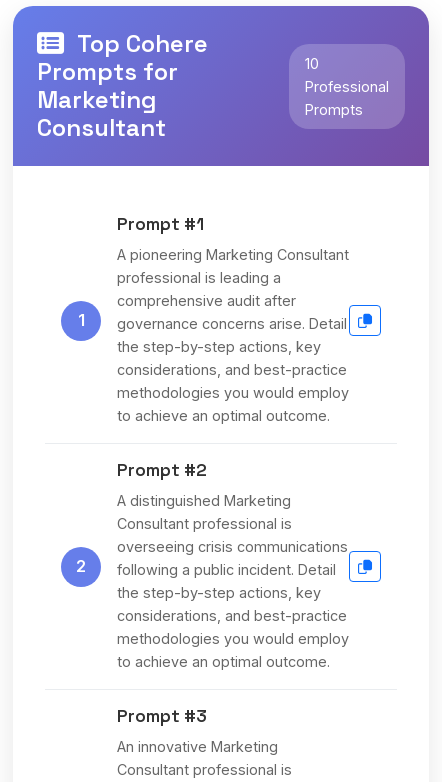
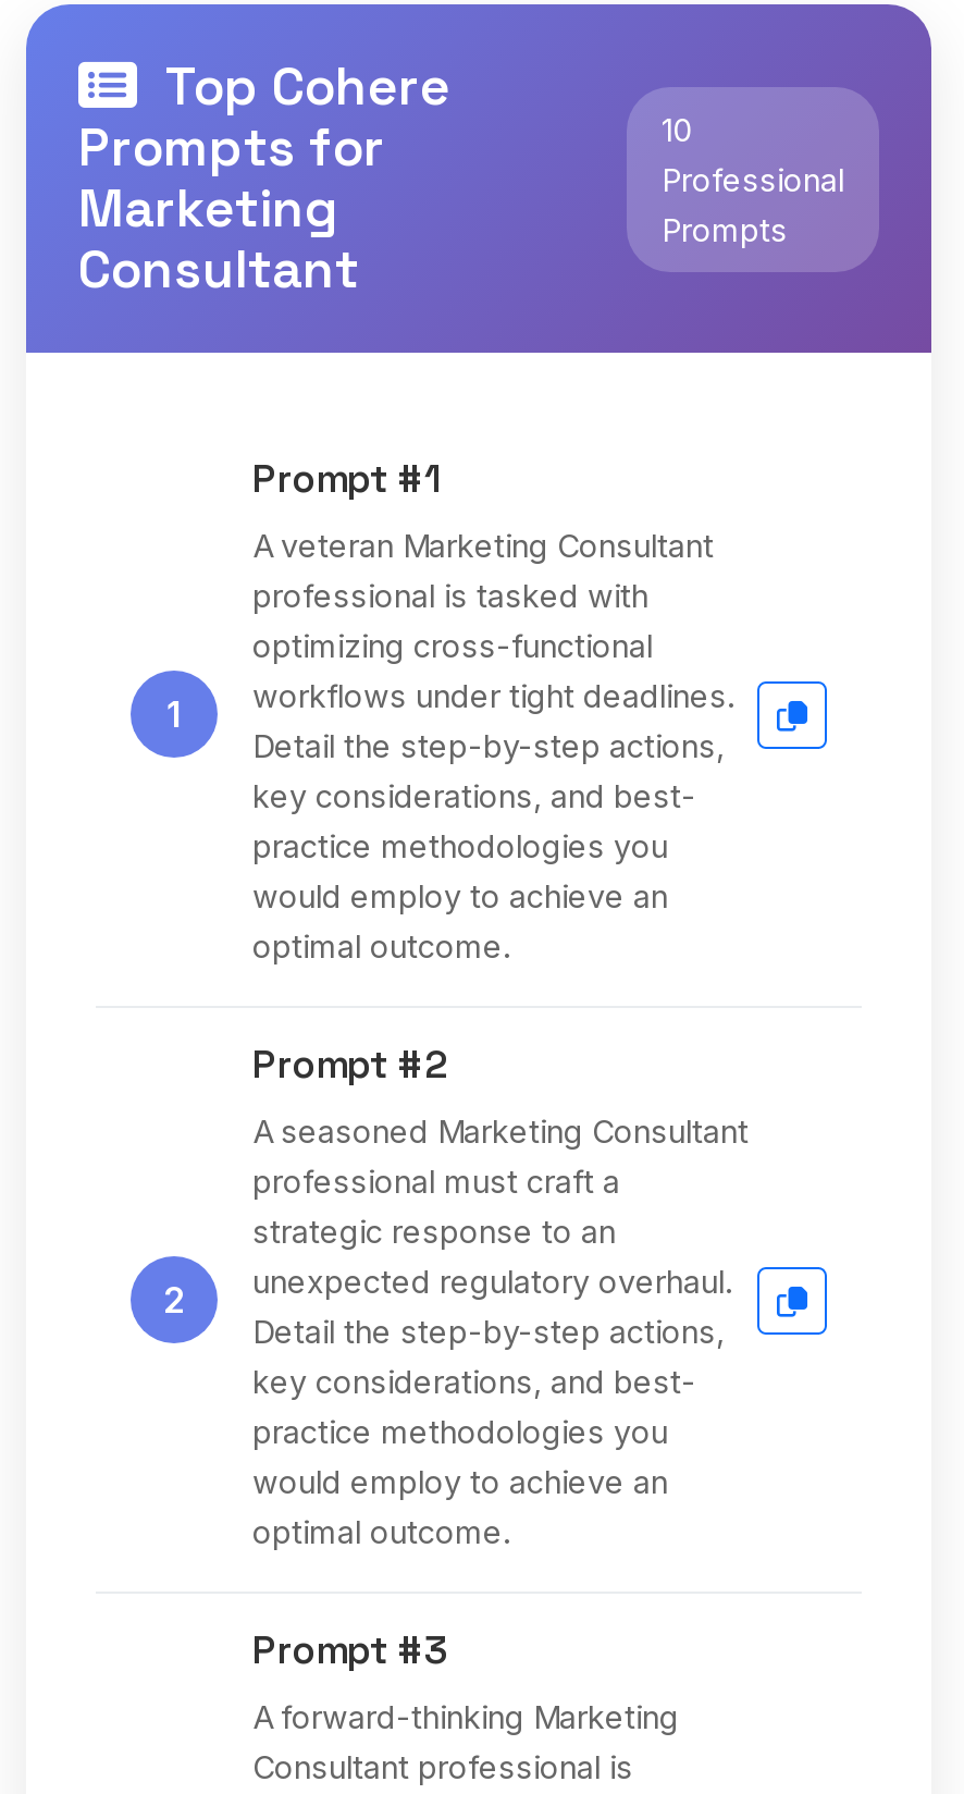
- A pioneering Marketing Consultant
- professional is leading a
- comprehensive audit after
- governance concerns arise. Detail
- the step-by-step actions, key
- considerations, and best-practice
- methodologies you would employ
- to achieve an optimal outcome.
+ A veteran Marketing Consultant
+ professional is tasked with
+ optimizing cross-functional
+ workflows under tight deadlines.
+ Detail the step-by-step actions,
+ key considerations, and best-
+ practice methodologies you
+ would employ to achieve an
+ optimal outcome.

- A distinguished Marketing
- Consultant professional is
- overseeing crisis communications
- following a public incident. Detail
- the step-by-step actions, key
- considerations, and best-practice
- methodologies you would employ
- to achieve an optimal outcome.
+ A seasoned Marketing Consultant
+ professional must craft a
+ strategic response to an
+ unexpected regulatory overhaul.
+ Detail the step-by-step actions,
+ key considerations, and best-
+ practice methodologies you
+ would employ to achieve an
+ optimal outcome.

- An innovative Marketing
+ A forward-thinking Marketing
